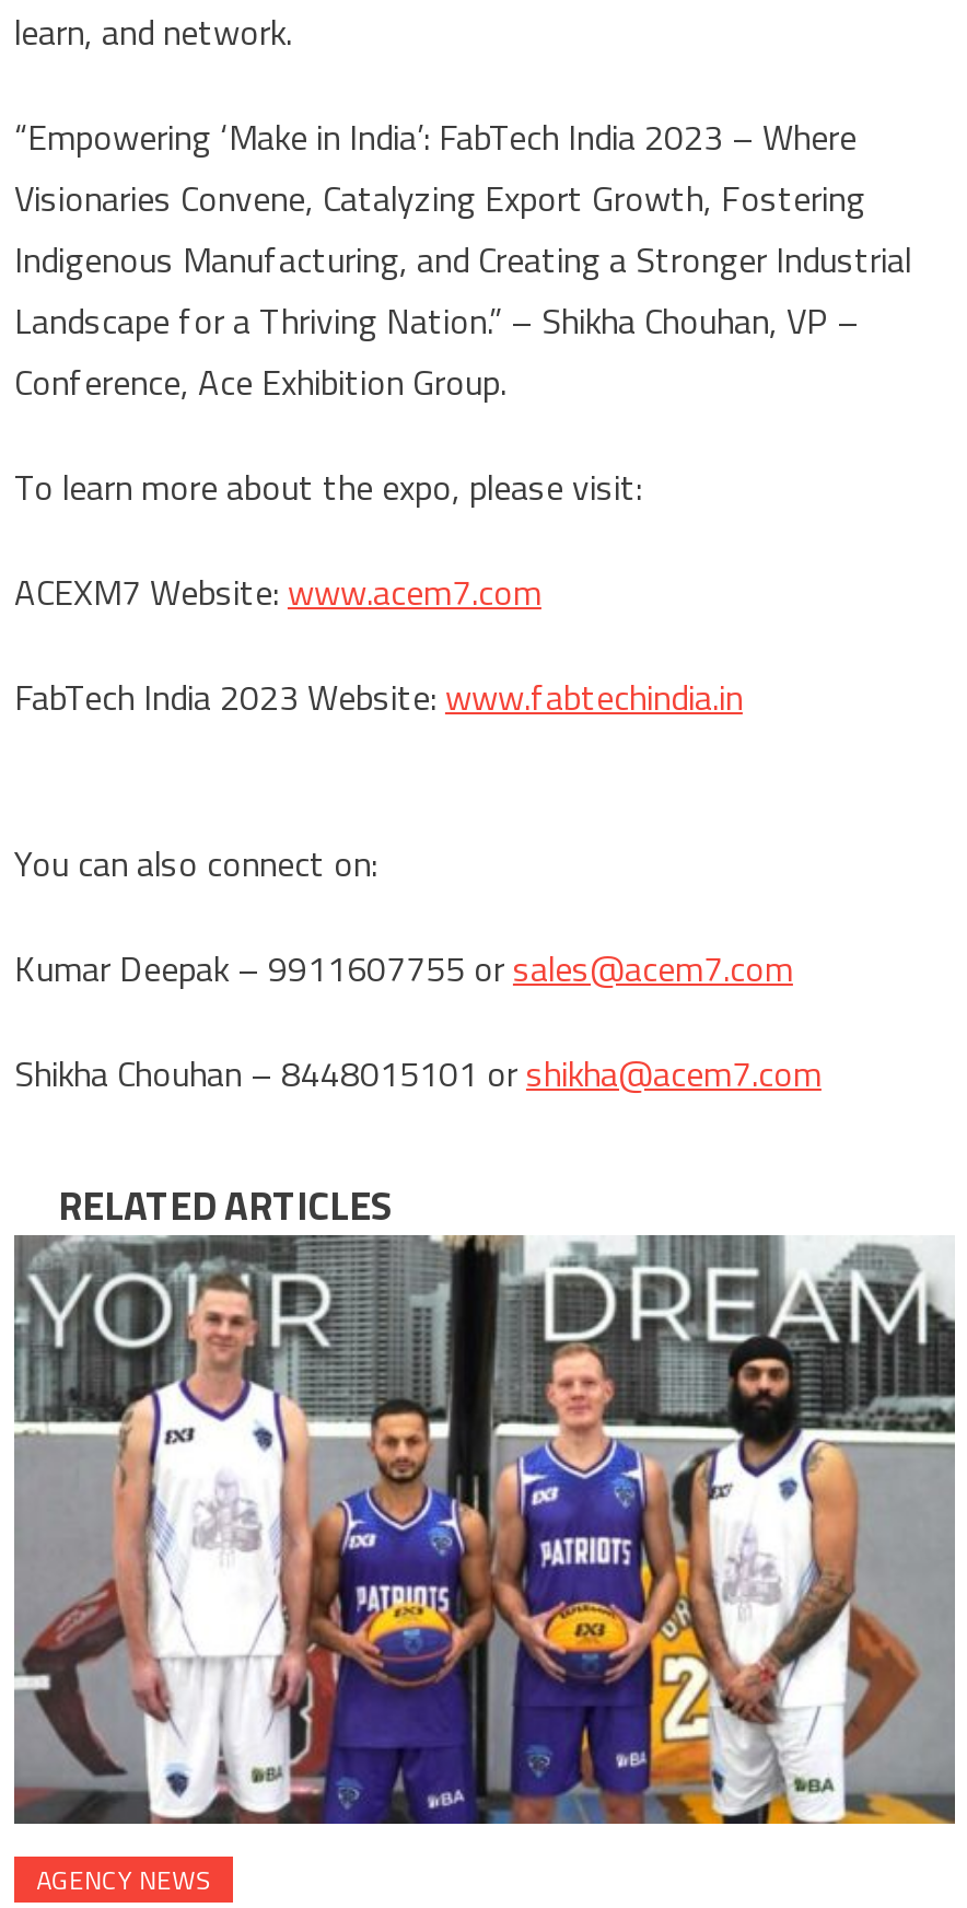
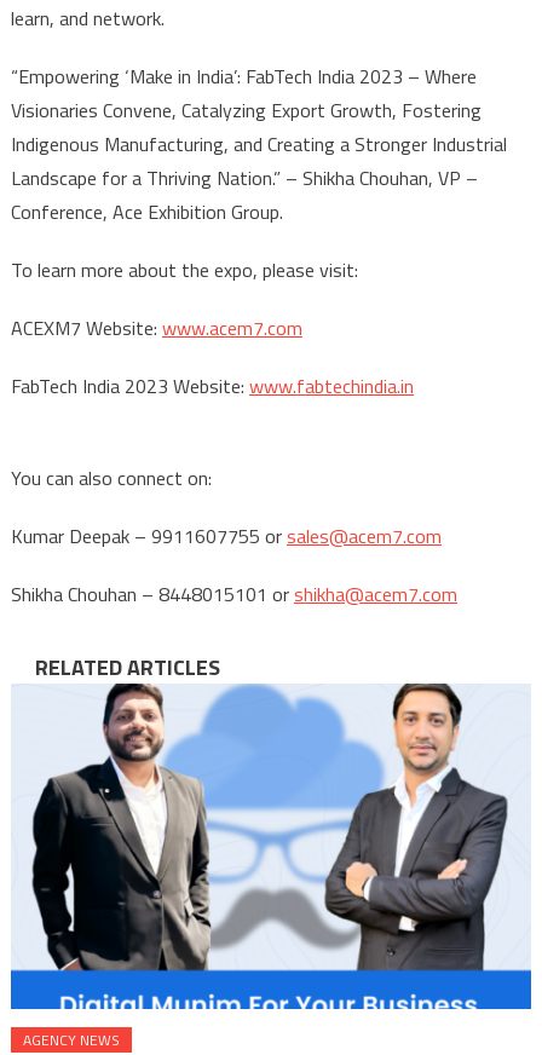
- [image]
+ [image]
